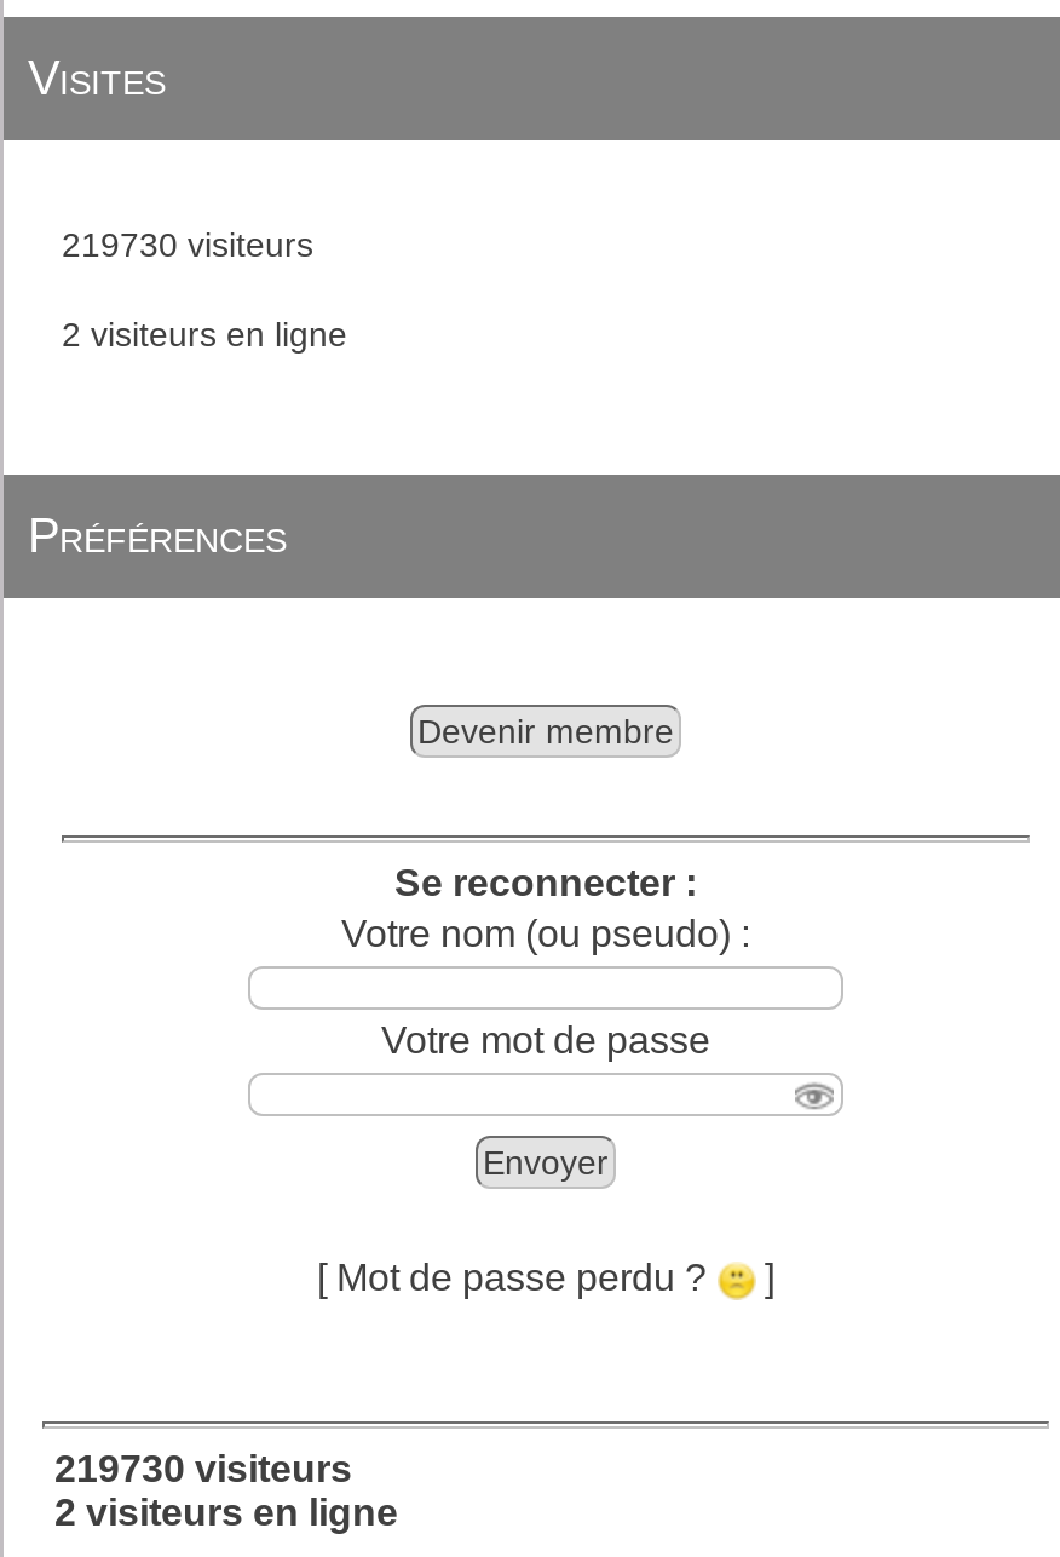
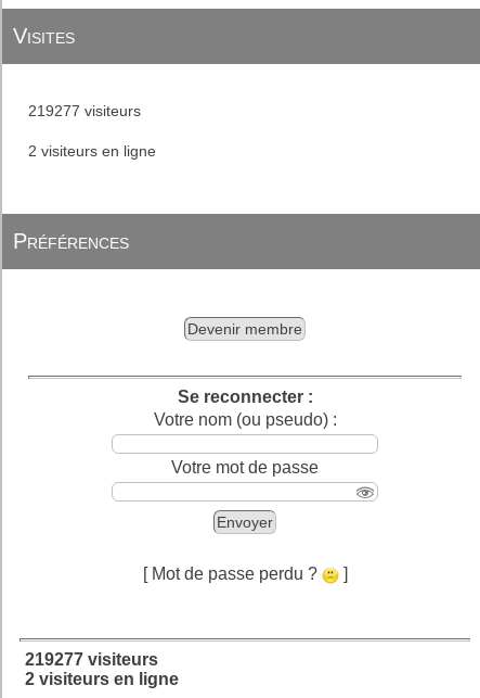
- 219730 visiteurs
+ 219277 visiteurs

- 219730 visiteurs
+ 219277 visiteurs
